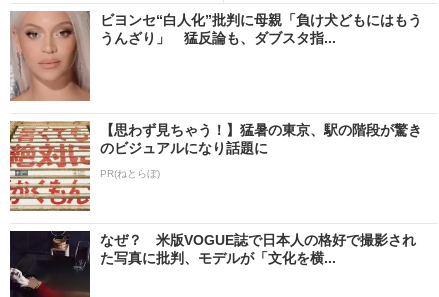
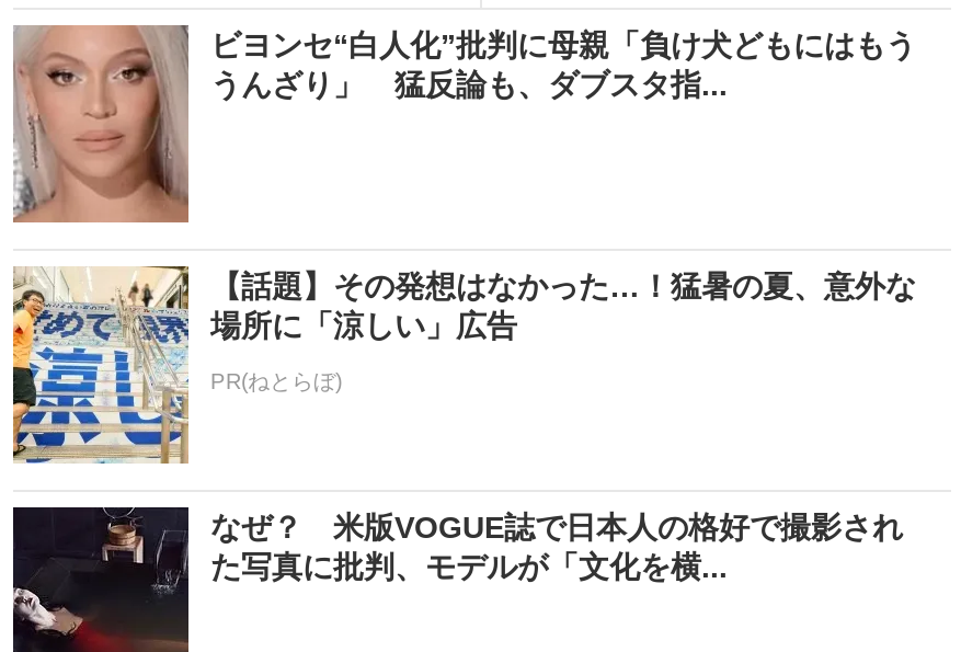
- [image]
- 【思わず見ちゃう！】猛暑の東京、駅の階段が驚き
- のビジュアルになり話題に
+ [image]
+ 【話題】その発想はなかった…！猛暑の夏、意外な
+ 場所に「涼しい」広告
